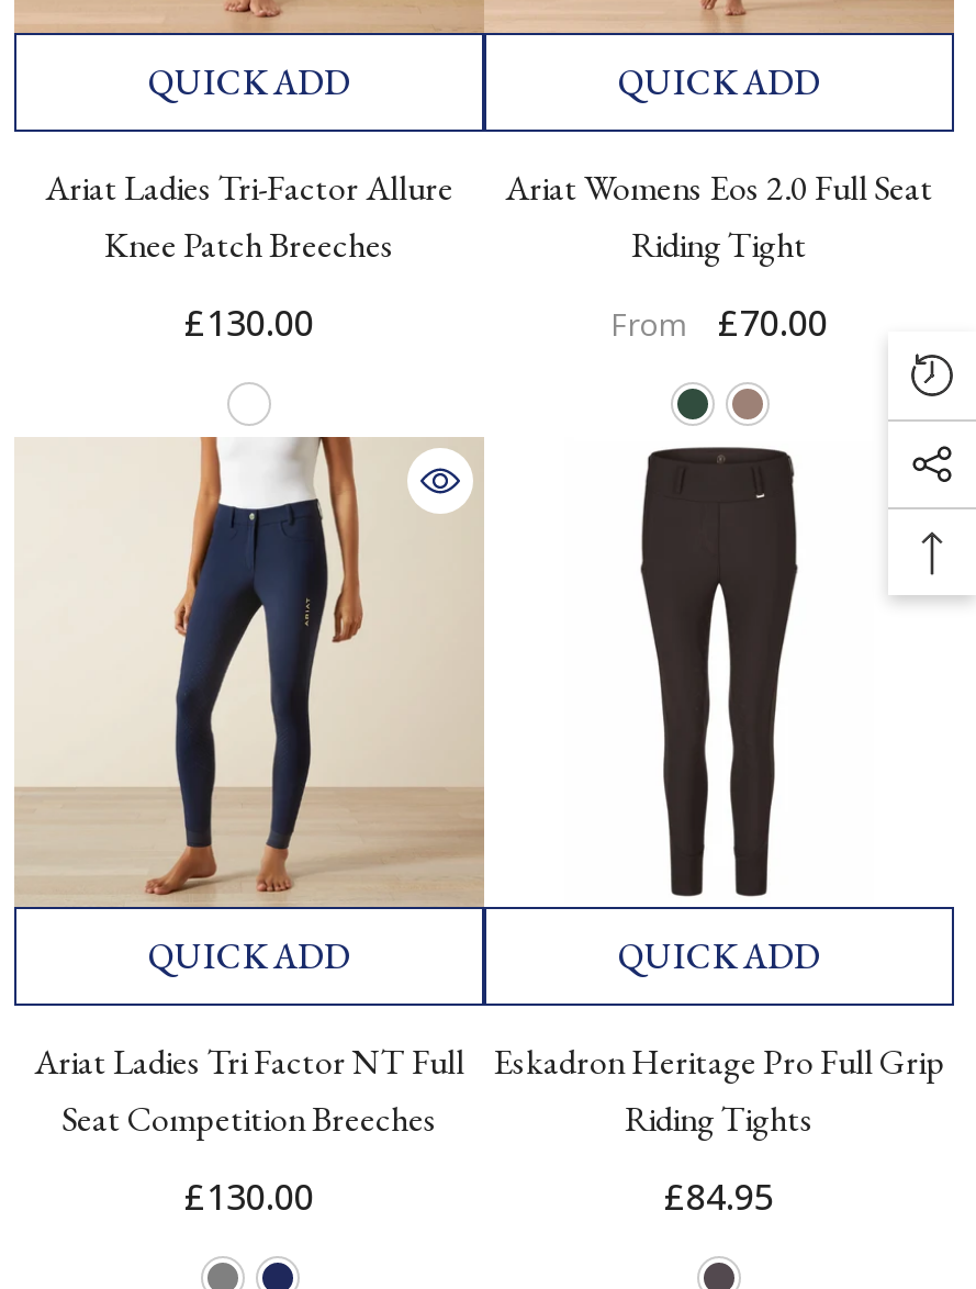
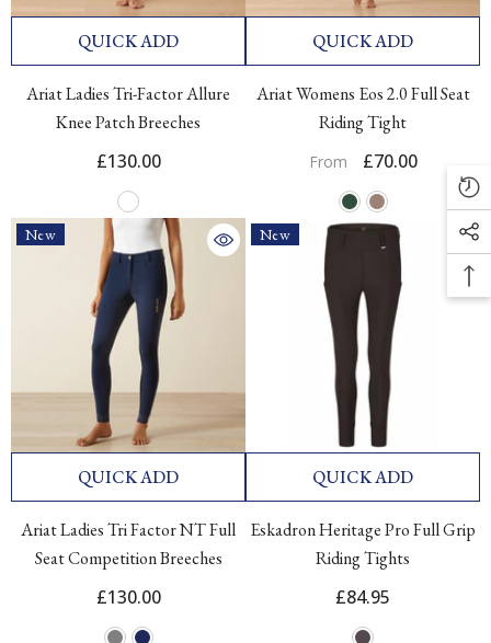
+ New

+ New
